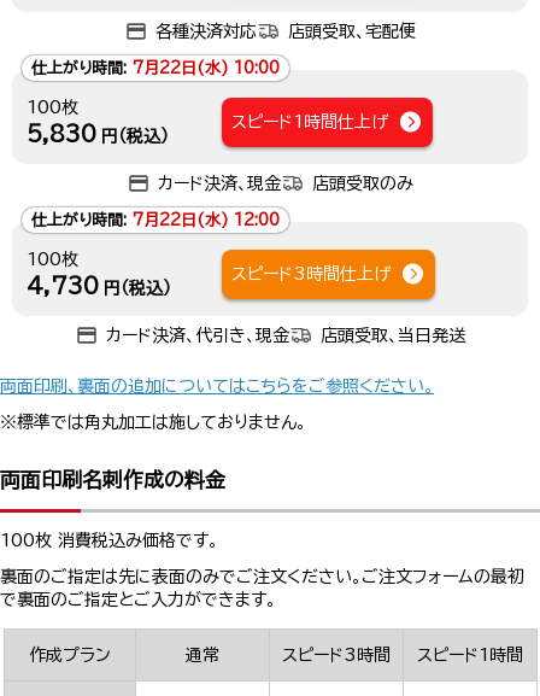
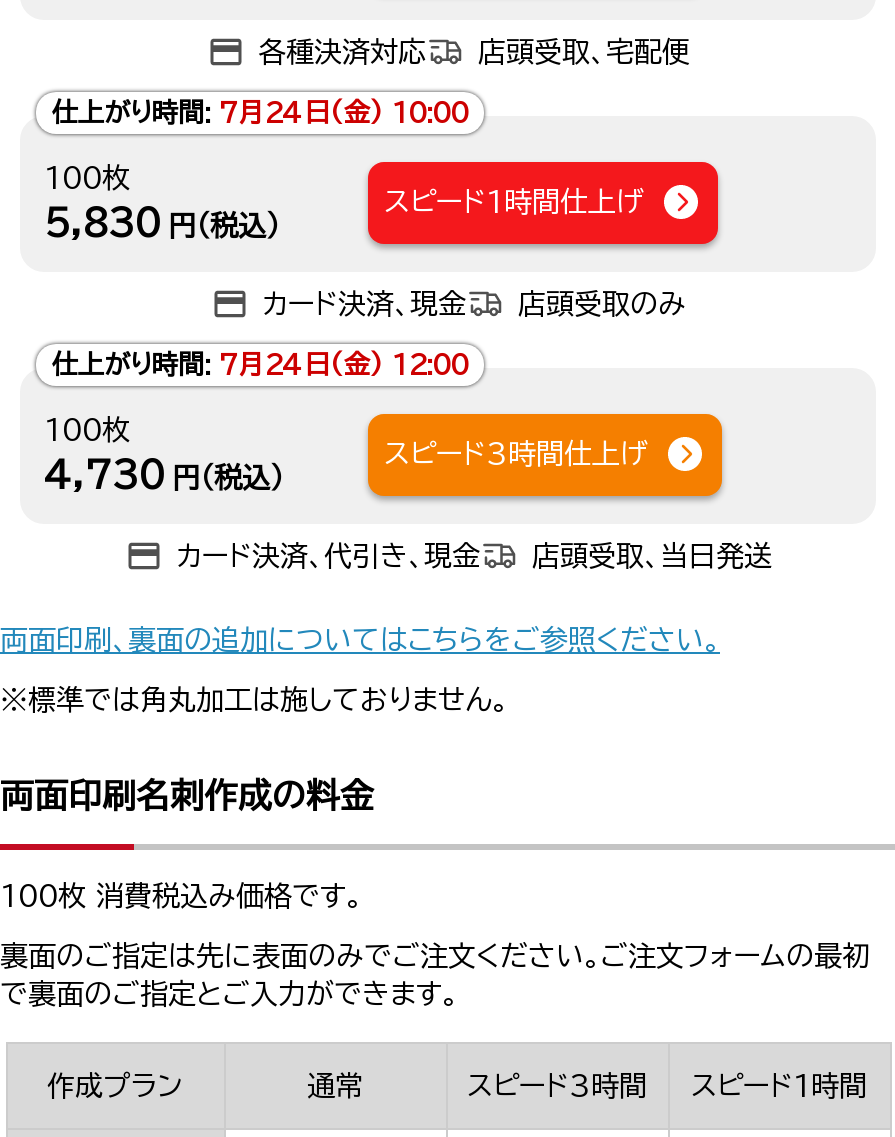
- 仕上がり時間: 7月22日(水) 10:00
+ 仕上がり時間: 7月24日(金) 10:00

- 仕上がり時間: 7月22日(水) 12:00
+ 仕上がり時間: 7月24日(金) 12:00
